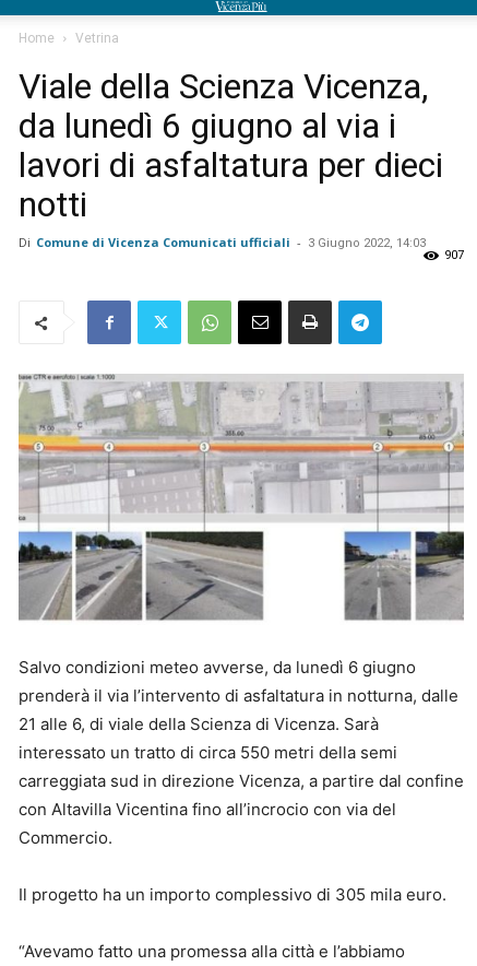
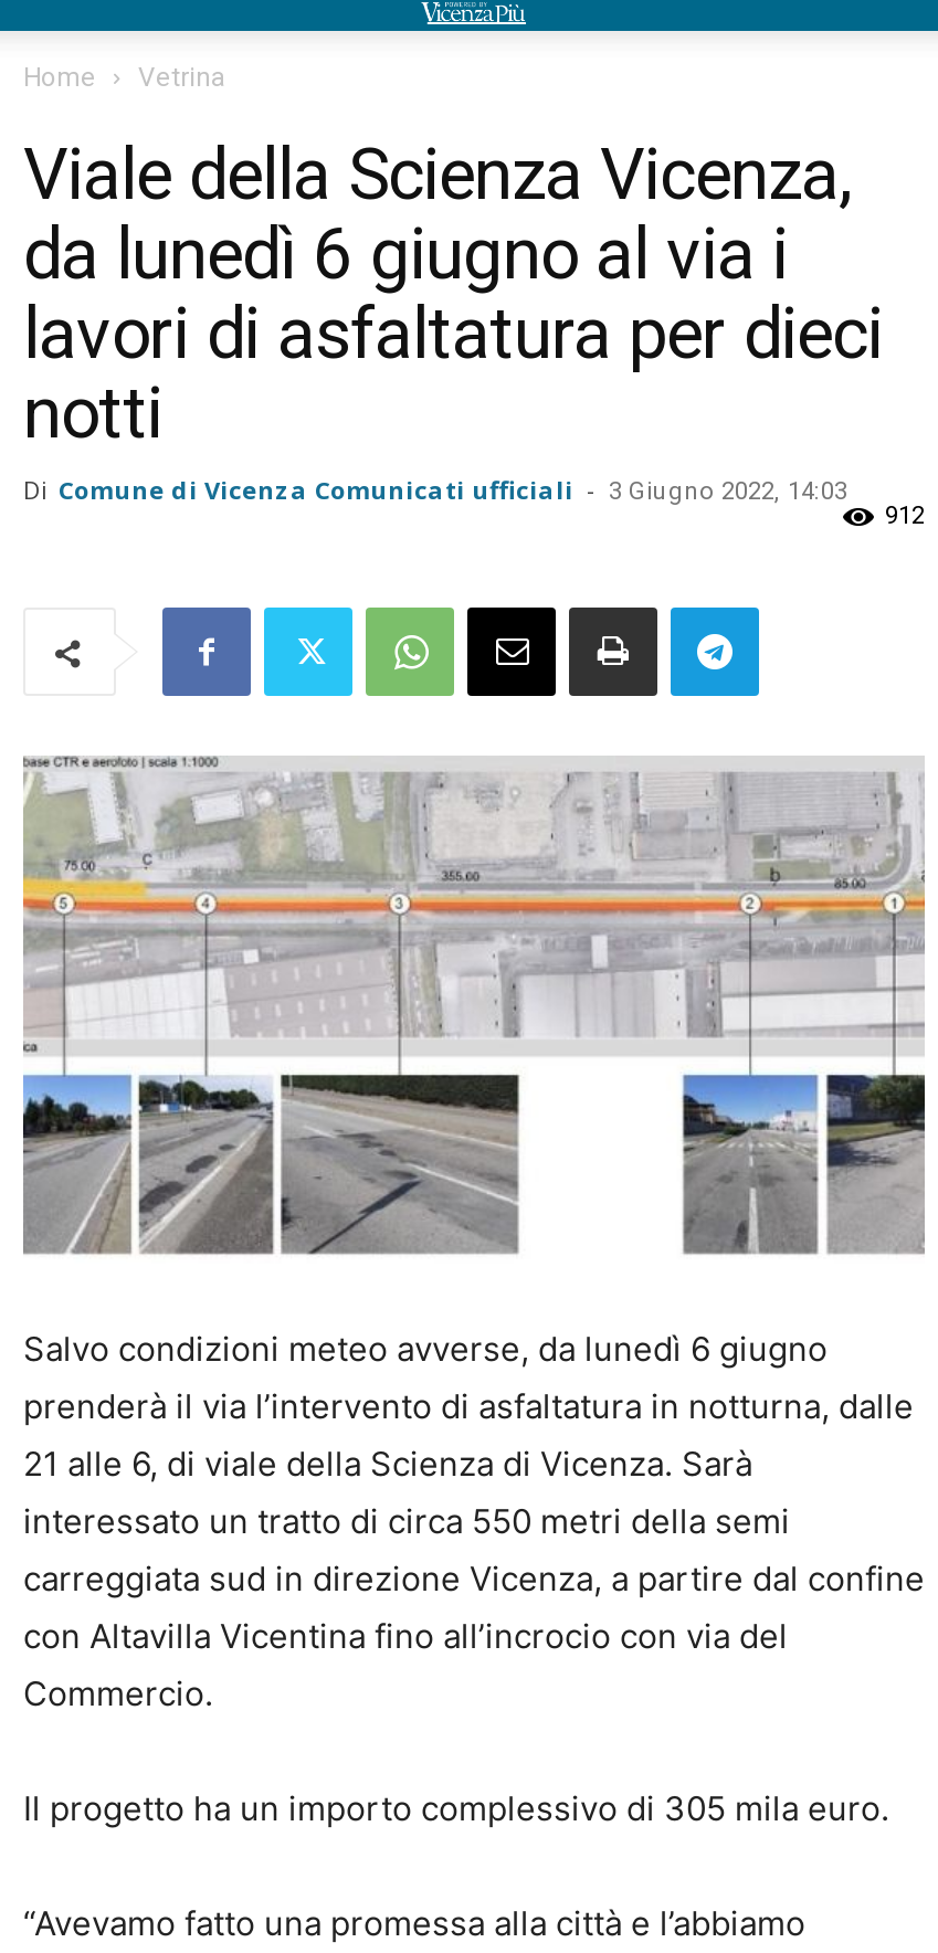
- 907
+ 912
